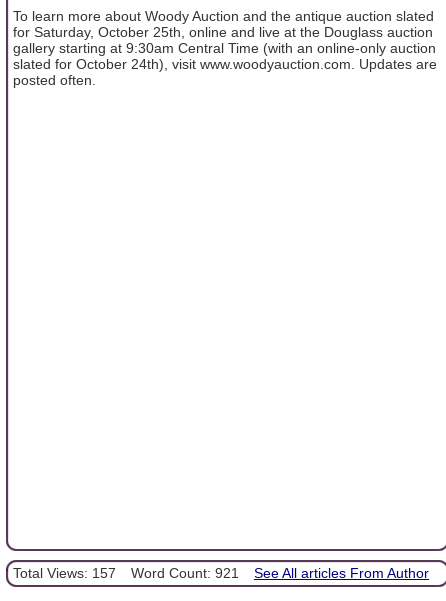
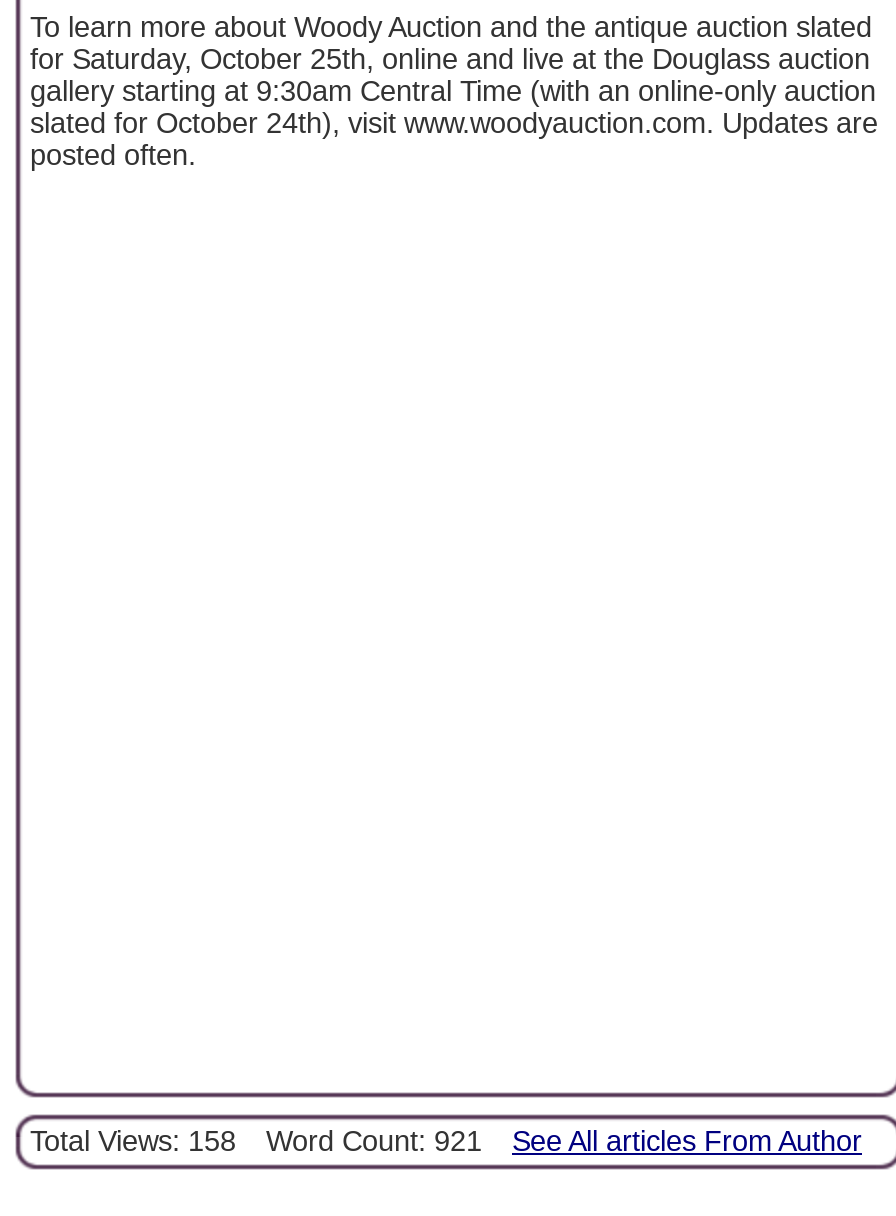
- Total Views: 157 Word Count: 921 See All articles From Author
+ Total Views: 158 Word Count: 921 See All articles From Author
